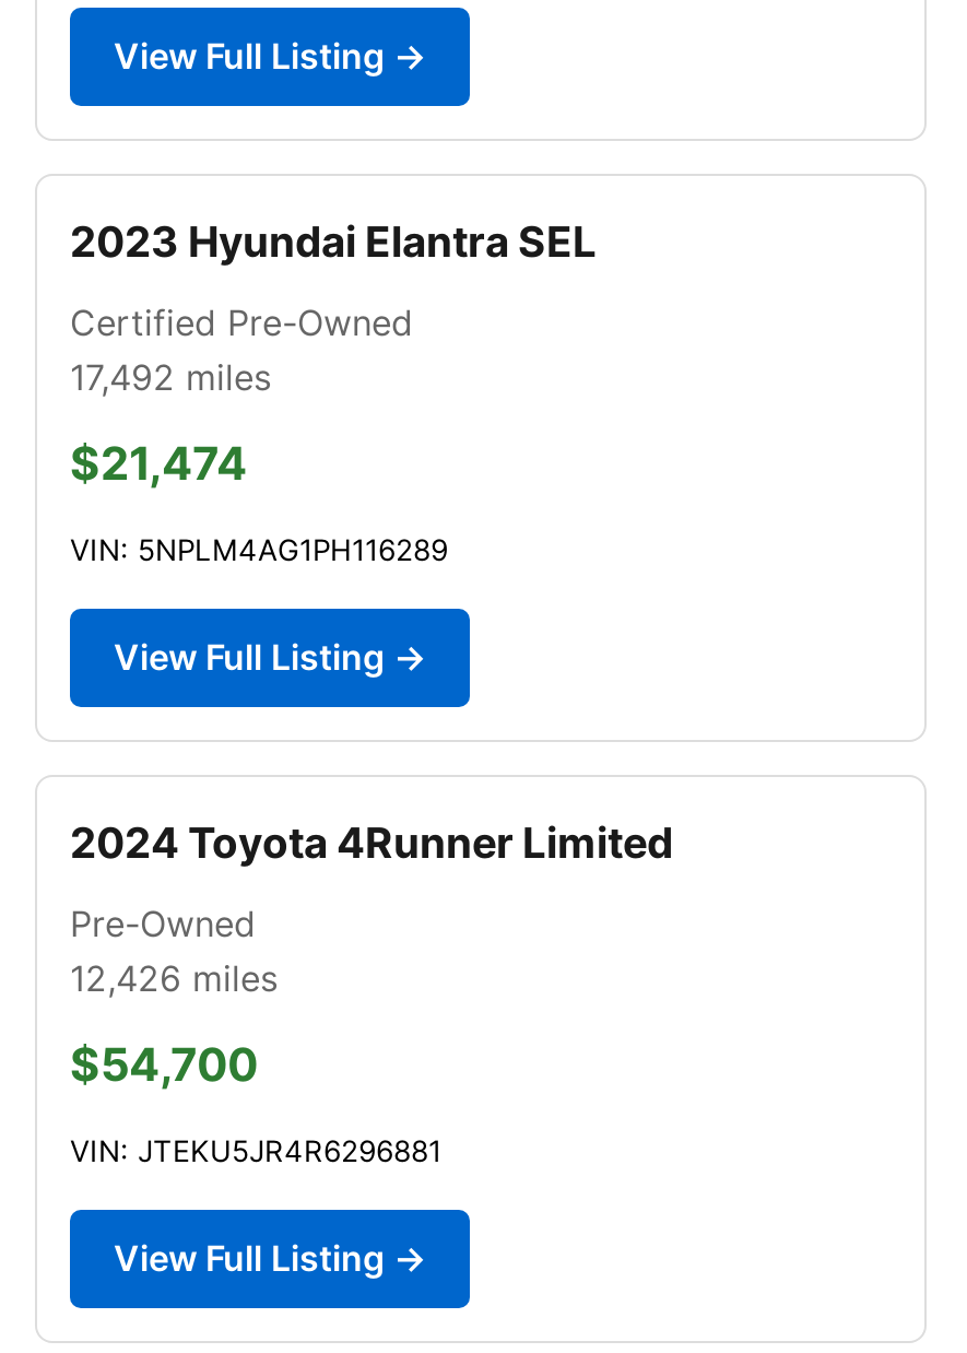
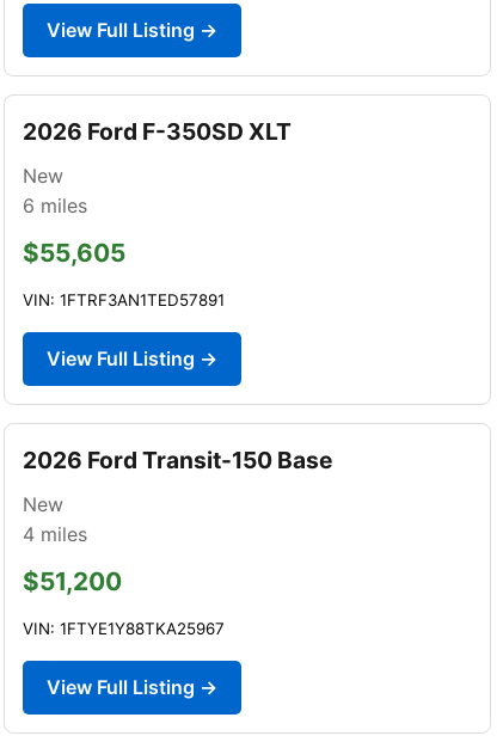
- 2023 Hyundai Elantra SEL
+ 2026 Ford F-350SD XLT

- Certified Pre-Owned
- 17,492 miles
+ New
+ 6 miles

- $21,474
+ $55,605

- VIN: 5NPLM4AG1PH116289
+ VIN: 1FTRF3AN1TED57891

- 2024 Toyota 4Runner Limited
+ 2026 Ford Transit-150 Base

- Pre-Owned
- 12,426 miles
+ New
+ 4 miles

- $54,700
+ $51,200

- VIN: JTEKU5JR4R6296881
+ VIN: 1FTYE1Y88TKA25967
